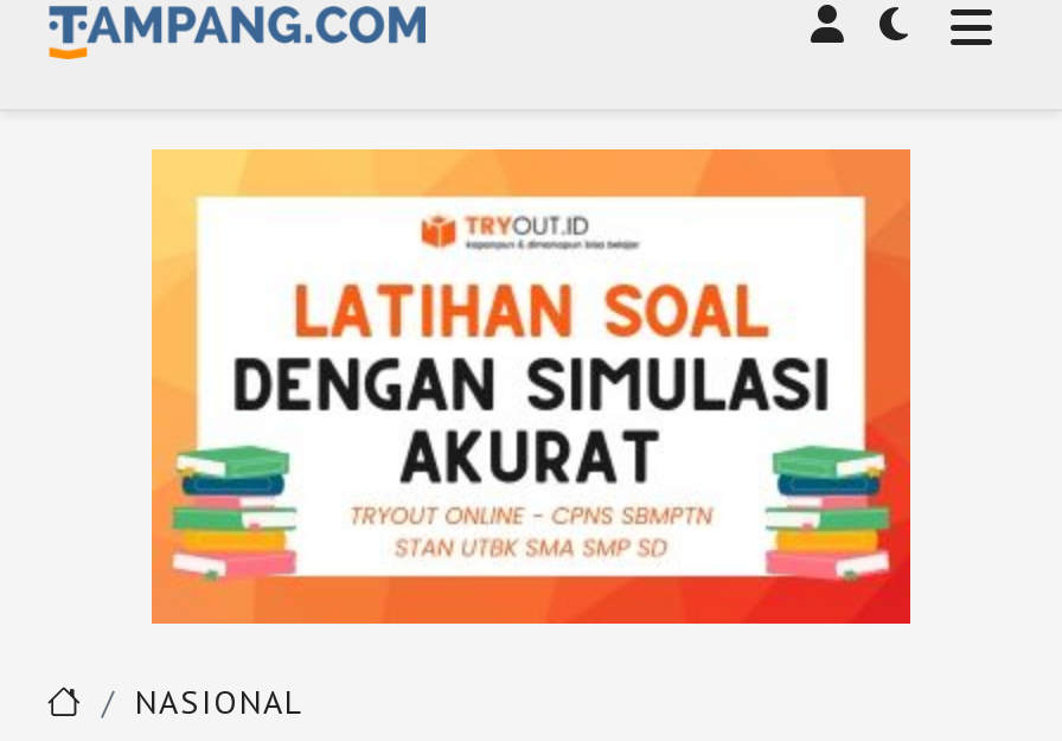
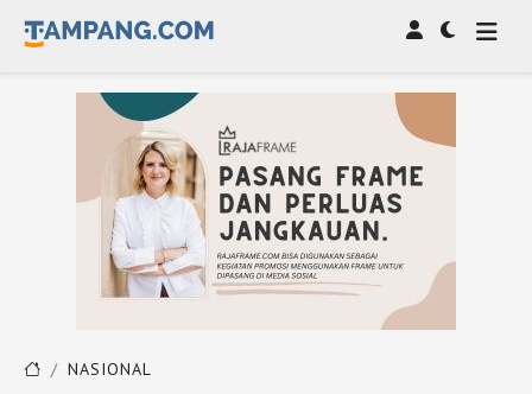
- [image]
+ [image]
